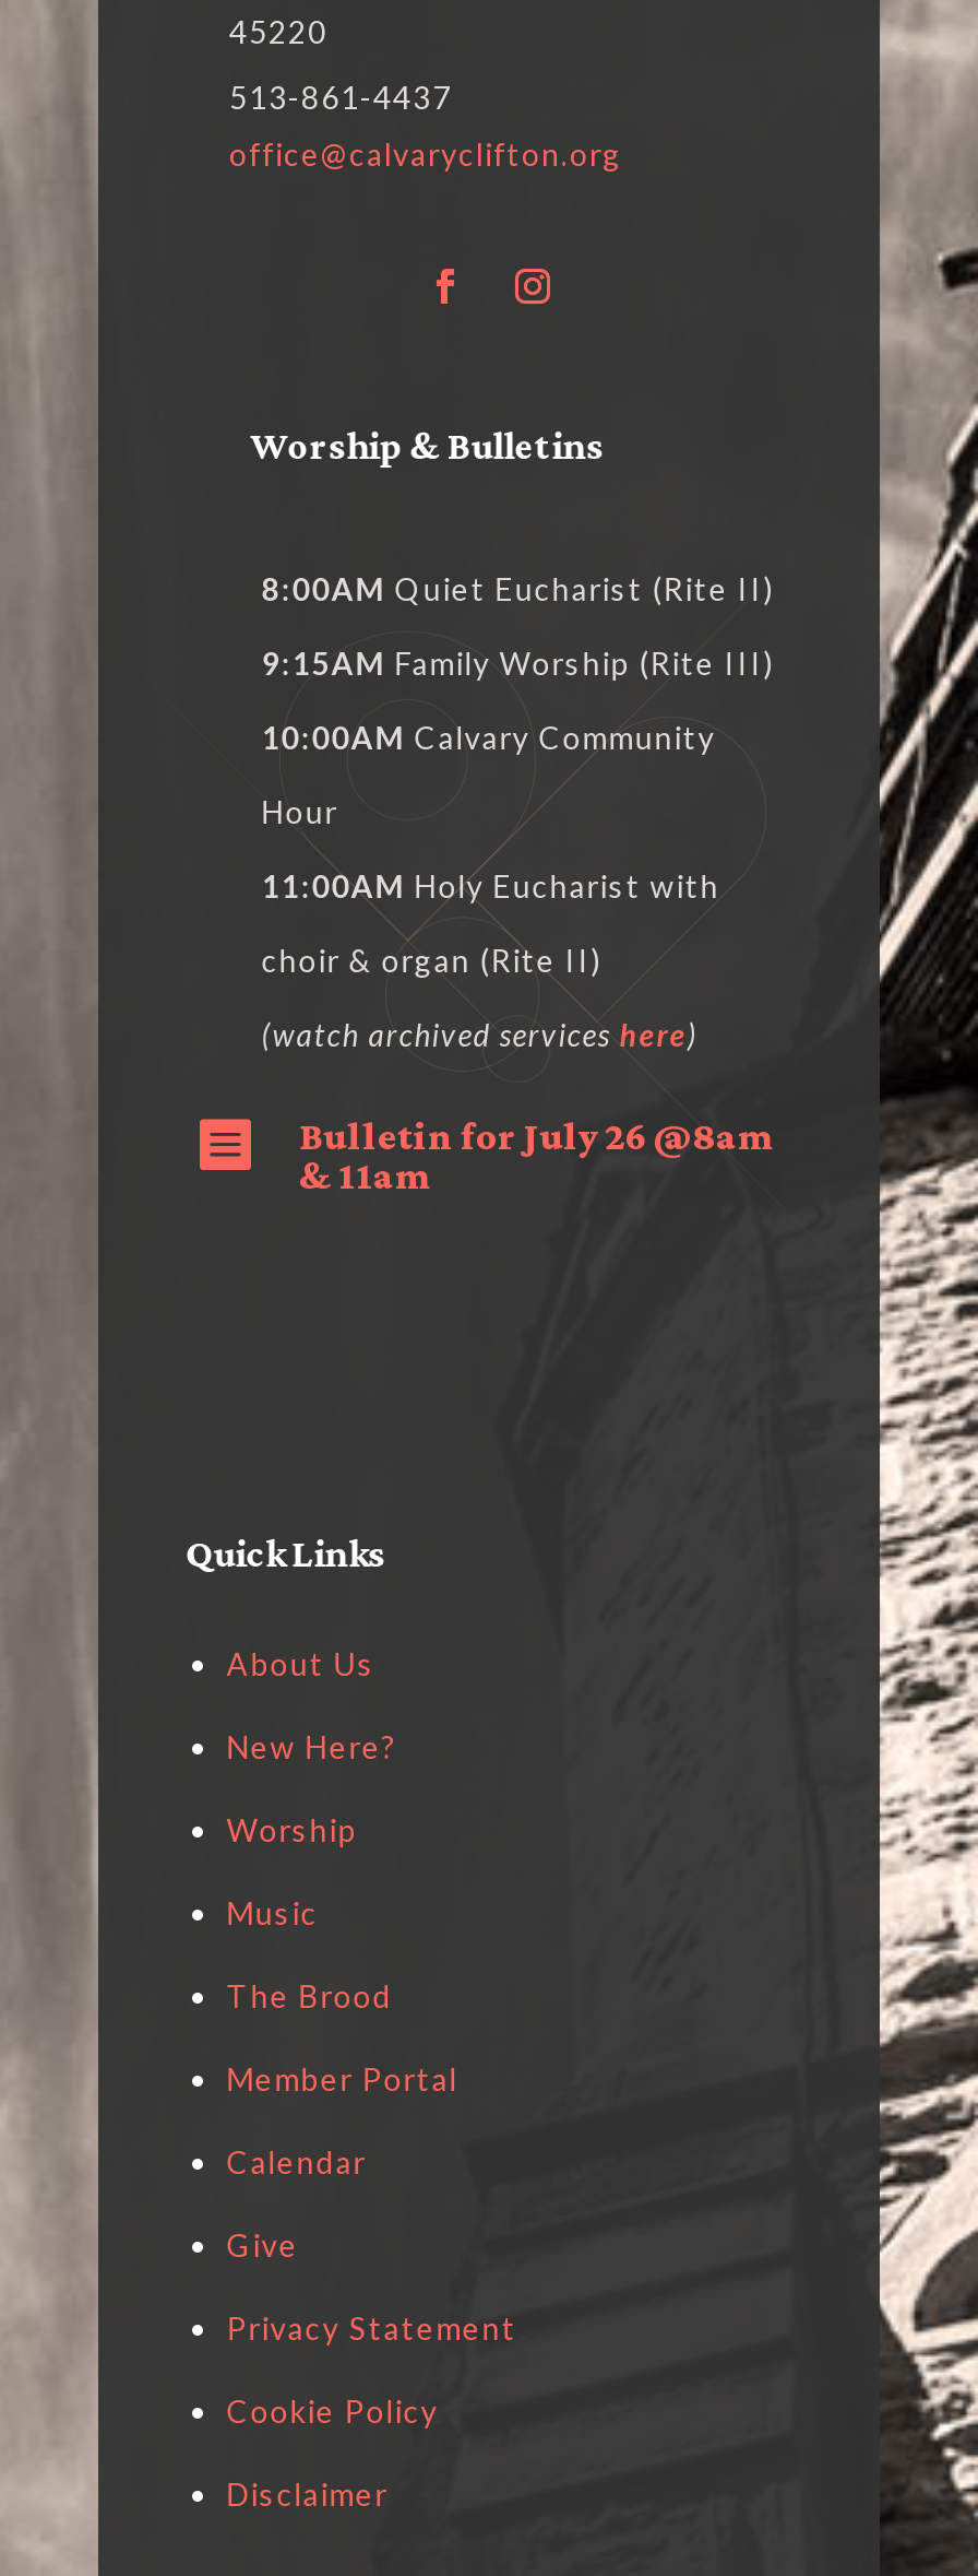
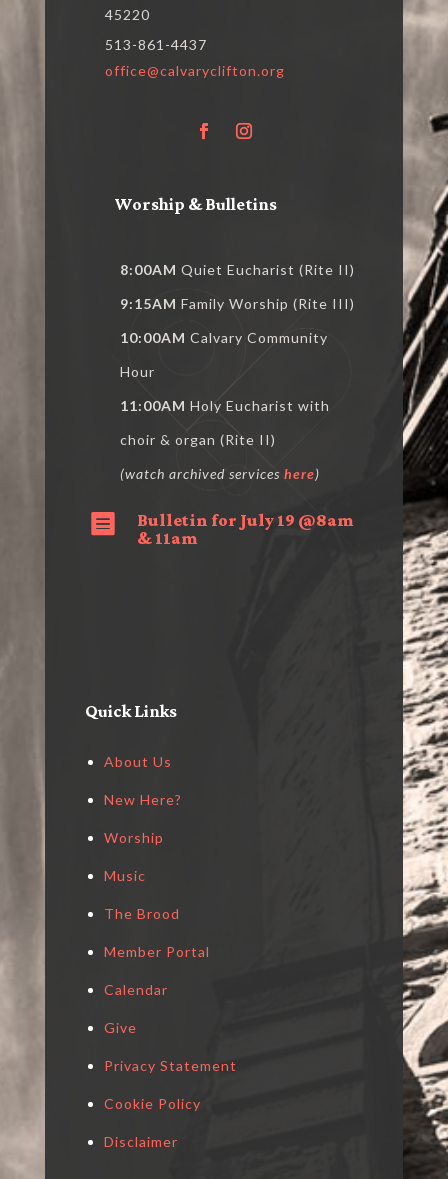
- Bulletin for July 26 @8am
+ Bulletin for July 19 @8am
